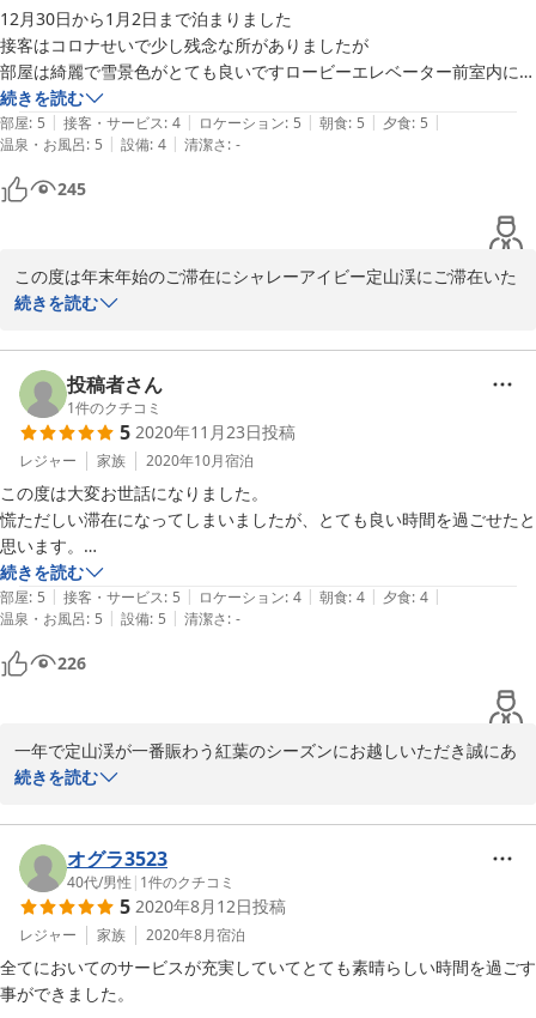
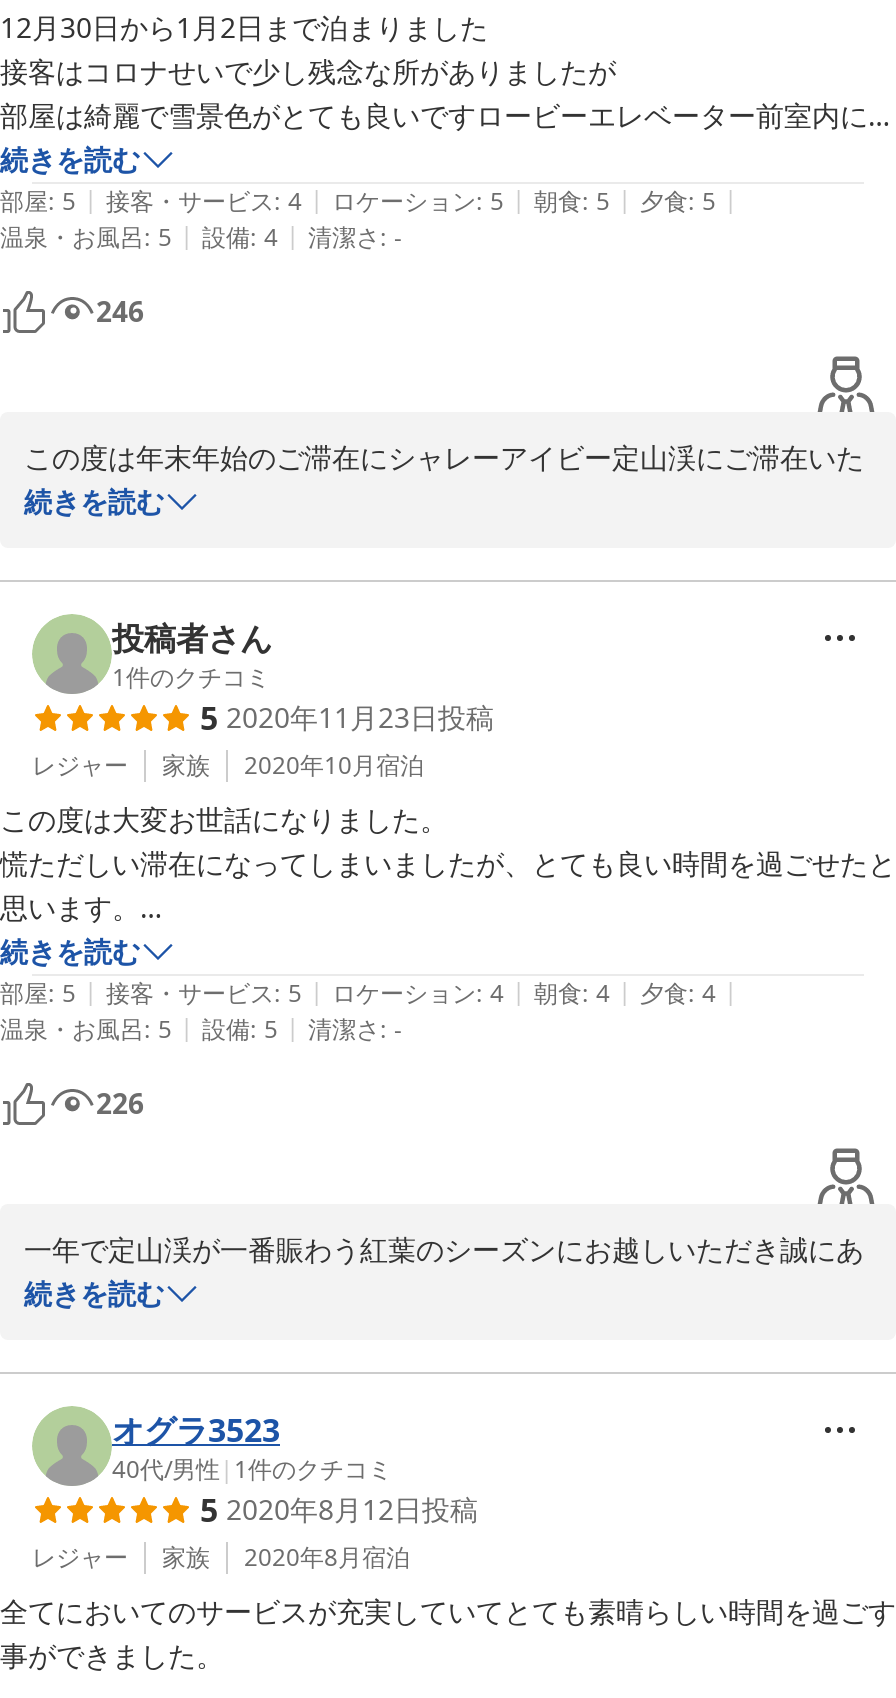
- 245
+ 246
